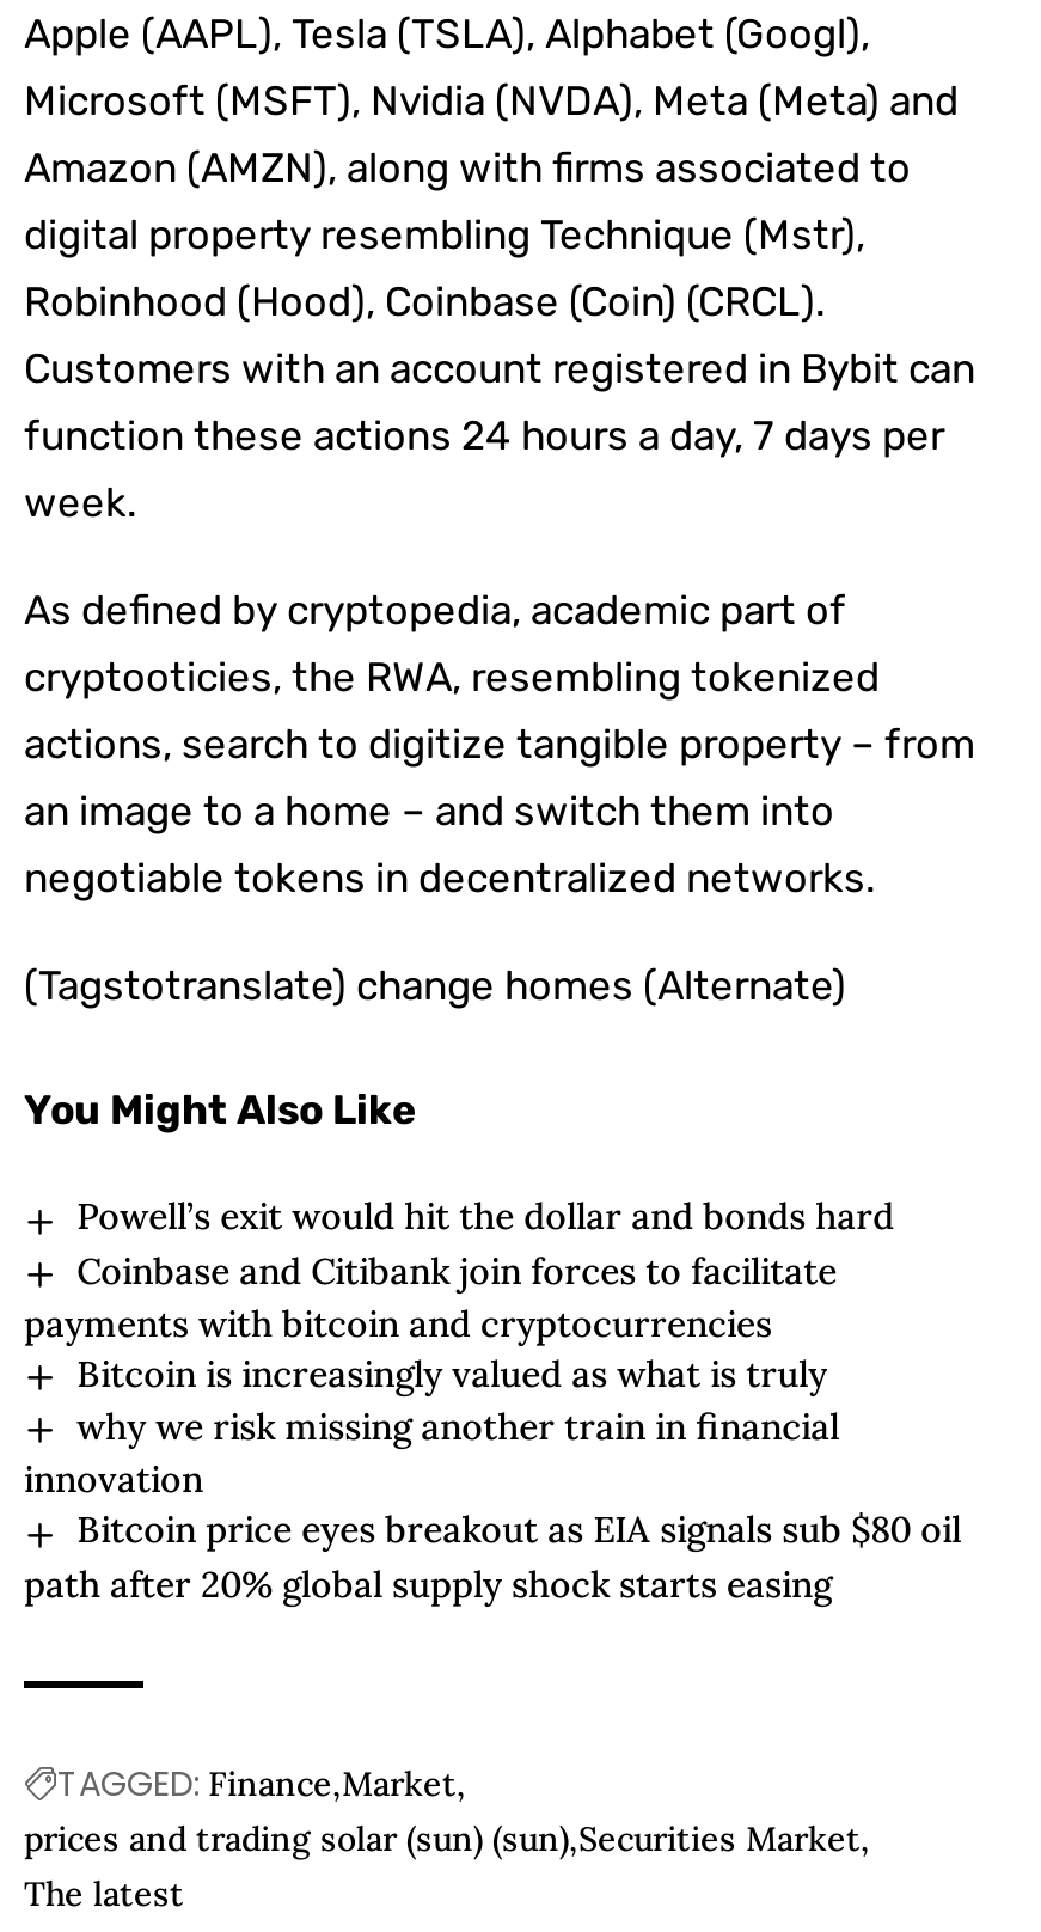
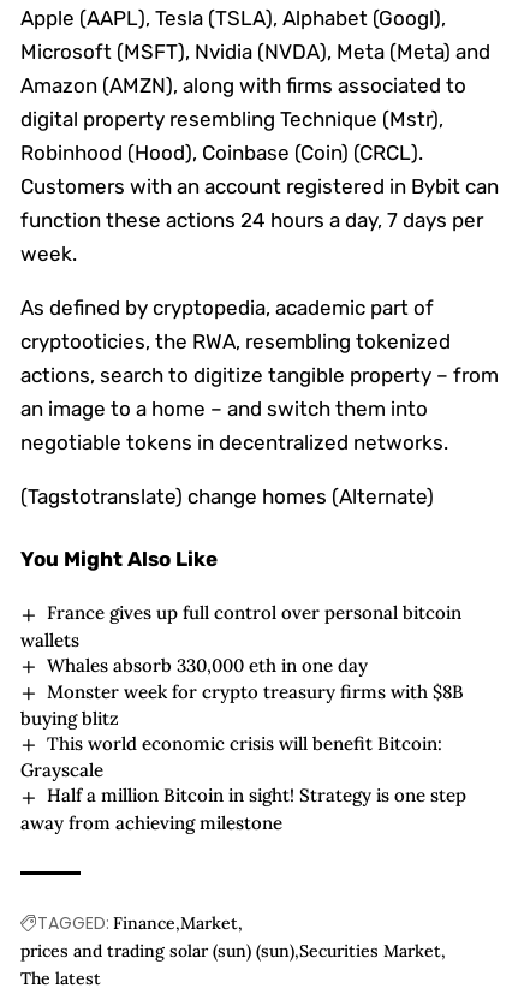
- Powell’s exit would hit the dollar and bonds hard
- Coinbase and Citibank join forces to facilitate
- payments with bitcoin and cryptocurrencies
- Bitcoin is increasingly valued as what is truly
- why we risk missing another train in financial
- innovation
- Bitcoin price eyes breakout as EIA signals sub $80 oil
- path after 20% global supply shock starts easing
+ France gives up full control over personal bitcoin
+ wallets
+ Whales absorb 330,000 eth in one day
+ Monster week for crypto treasury firms with $8B
+ buying blitz
+ This world economic crisis will benefit Bitcoin:
+ Grayscale
+ Half a million Bitcoin in sight! Strategy is one step
+ away from achieving milestone
